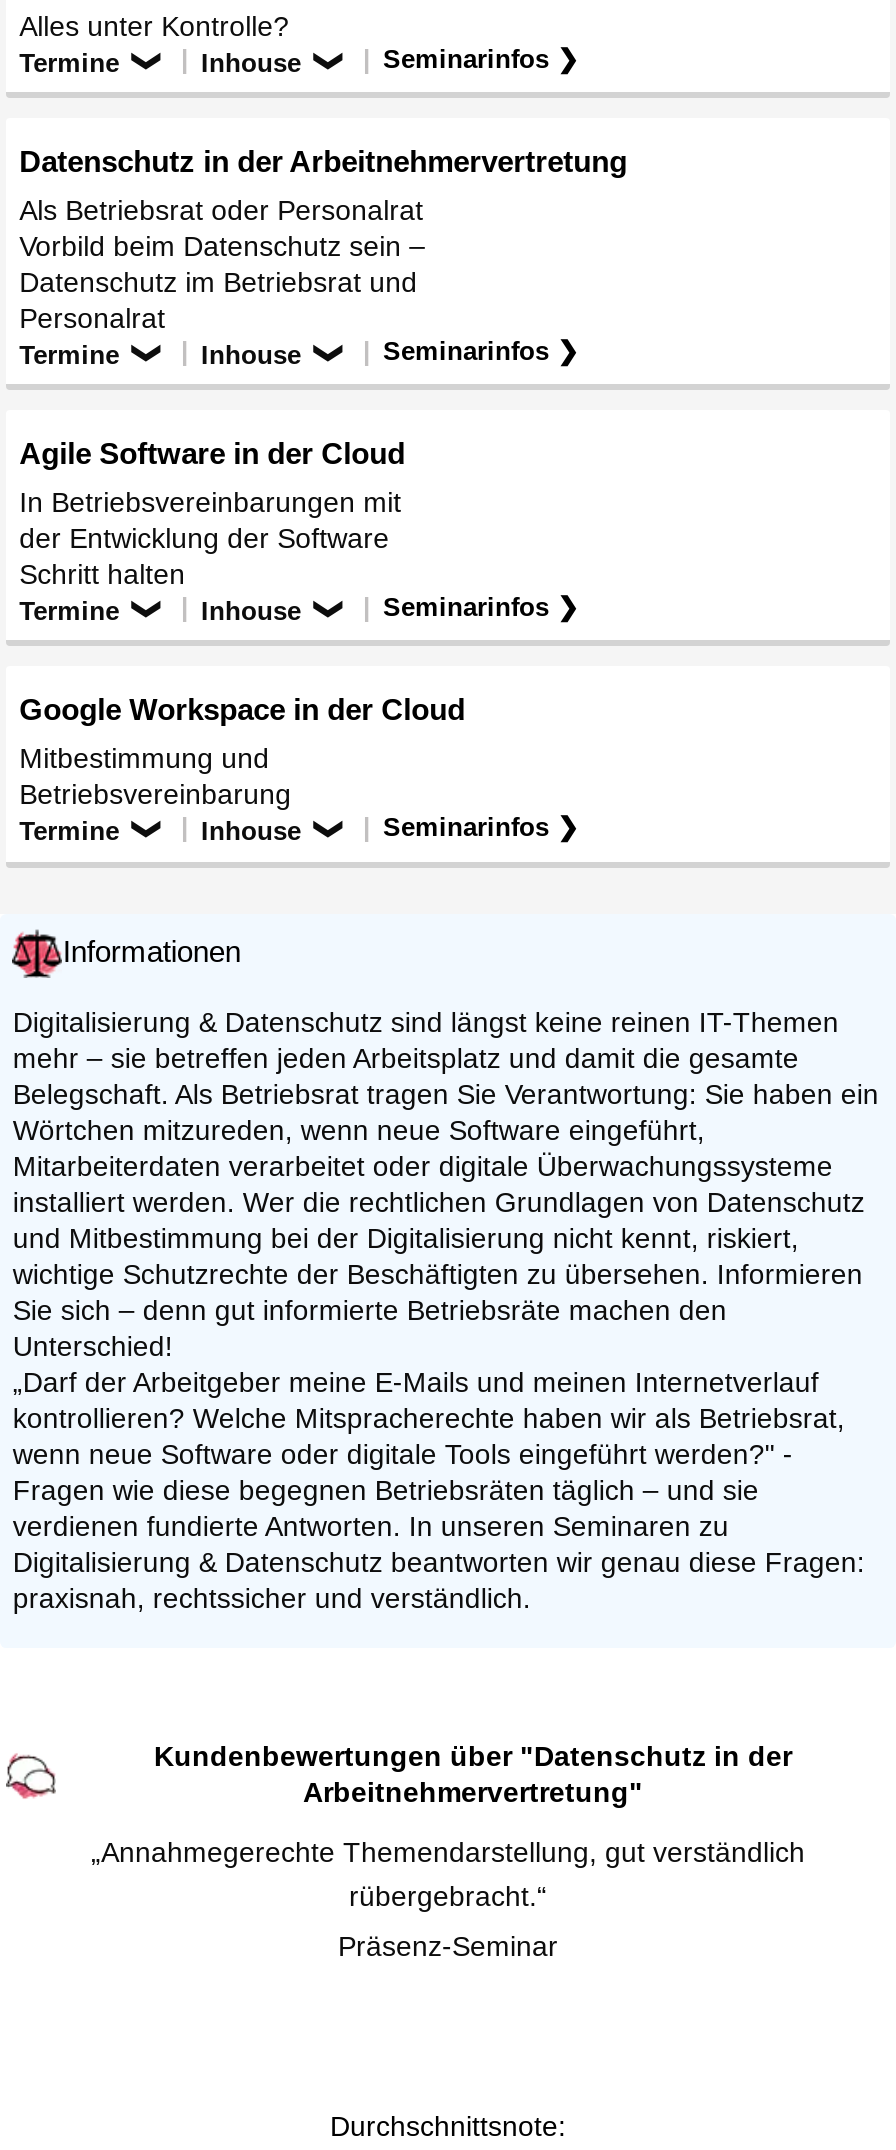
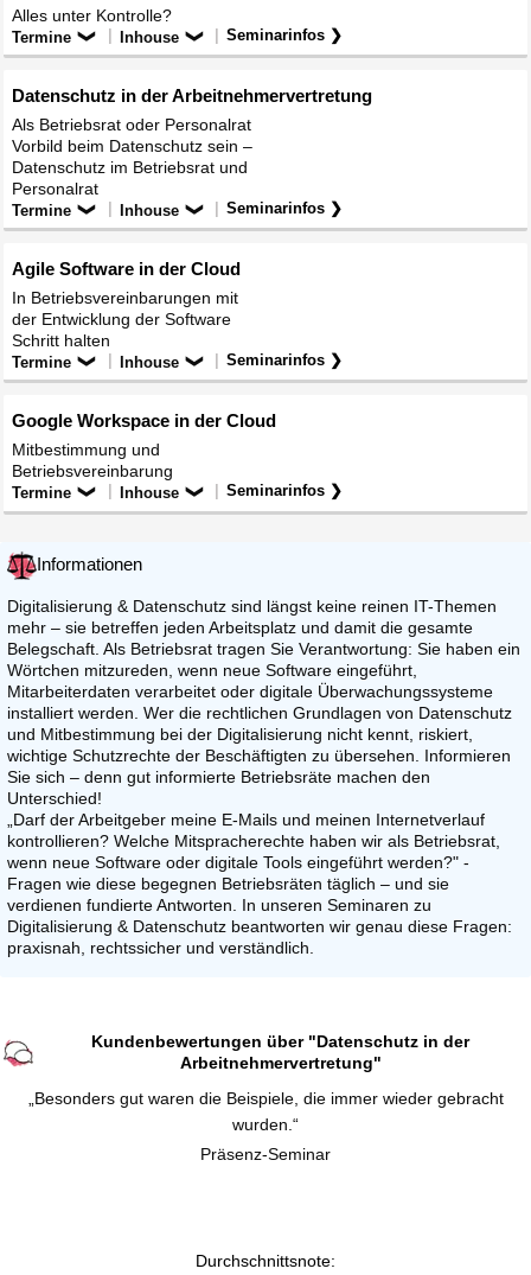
- „Annahmegerechte Themendarstellung, gut verständlich
- rübergebracht.“
+ „Besonders gut waren die Beispiele, die immer wieder gebracht
+ wurden.“
